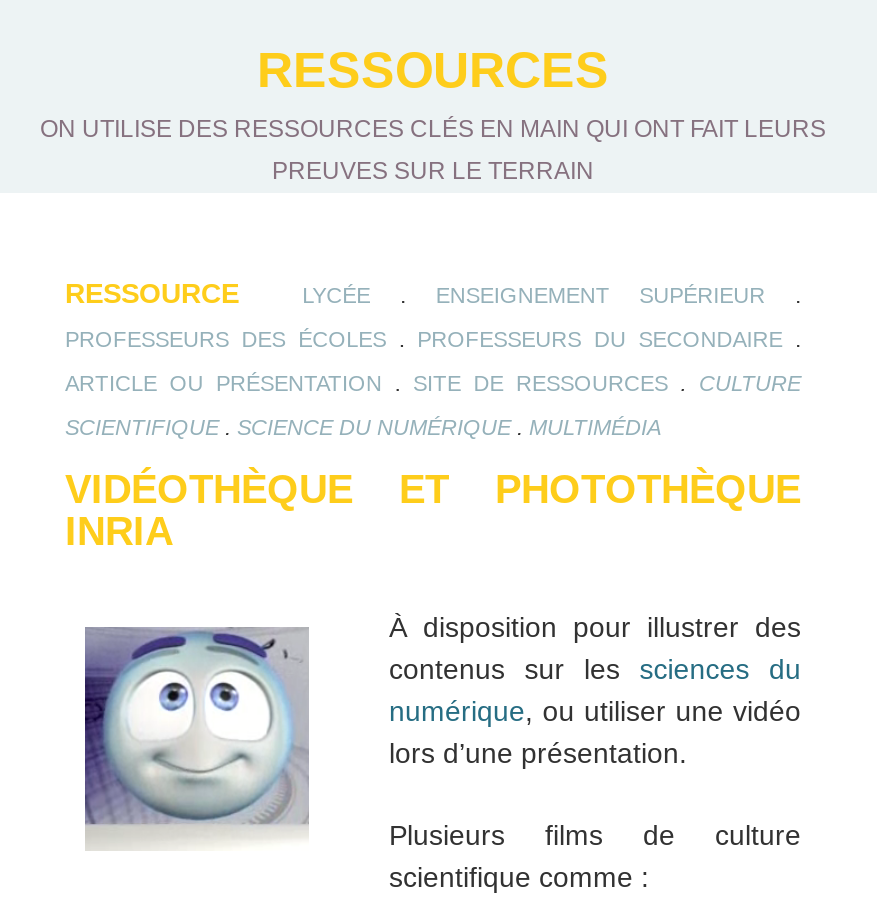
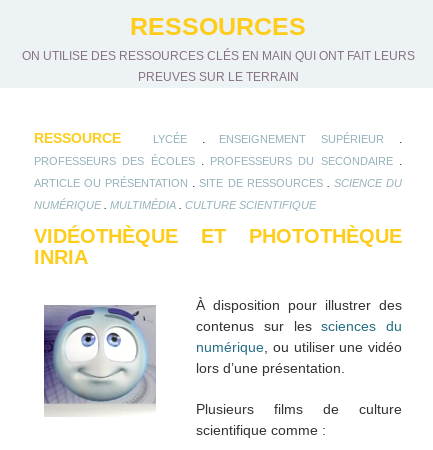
- ARTICLE OU PRÉSENTATION. SITE DE RESSOURCES. CULTURE
+ ARTICLE OU PRÉSENTATION. SITE DE RESSOURCES. SCIENCE DU

- SCIENTIFIQUE. SCIENCE DU NUMÉRIQUE. MULTIMÉDIA
+ NUMÉRIQUE. MULTIMÉDIA. CULTURE SCIENTIFIQUE
